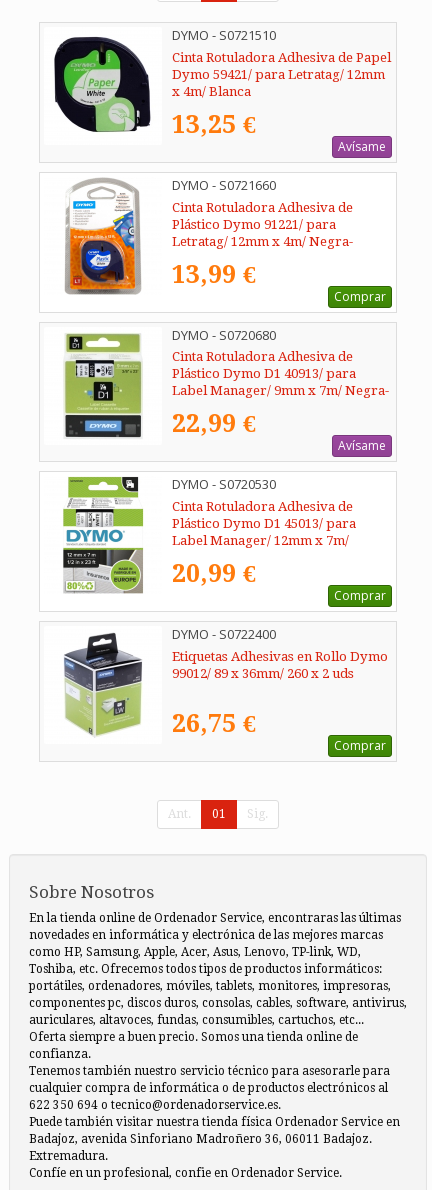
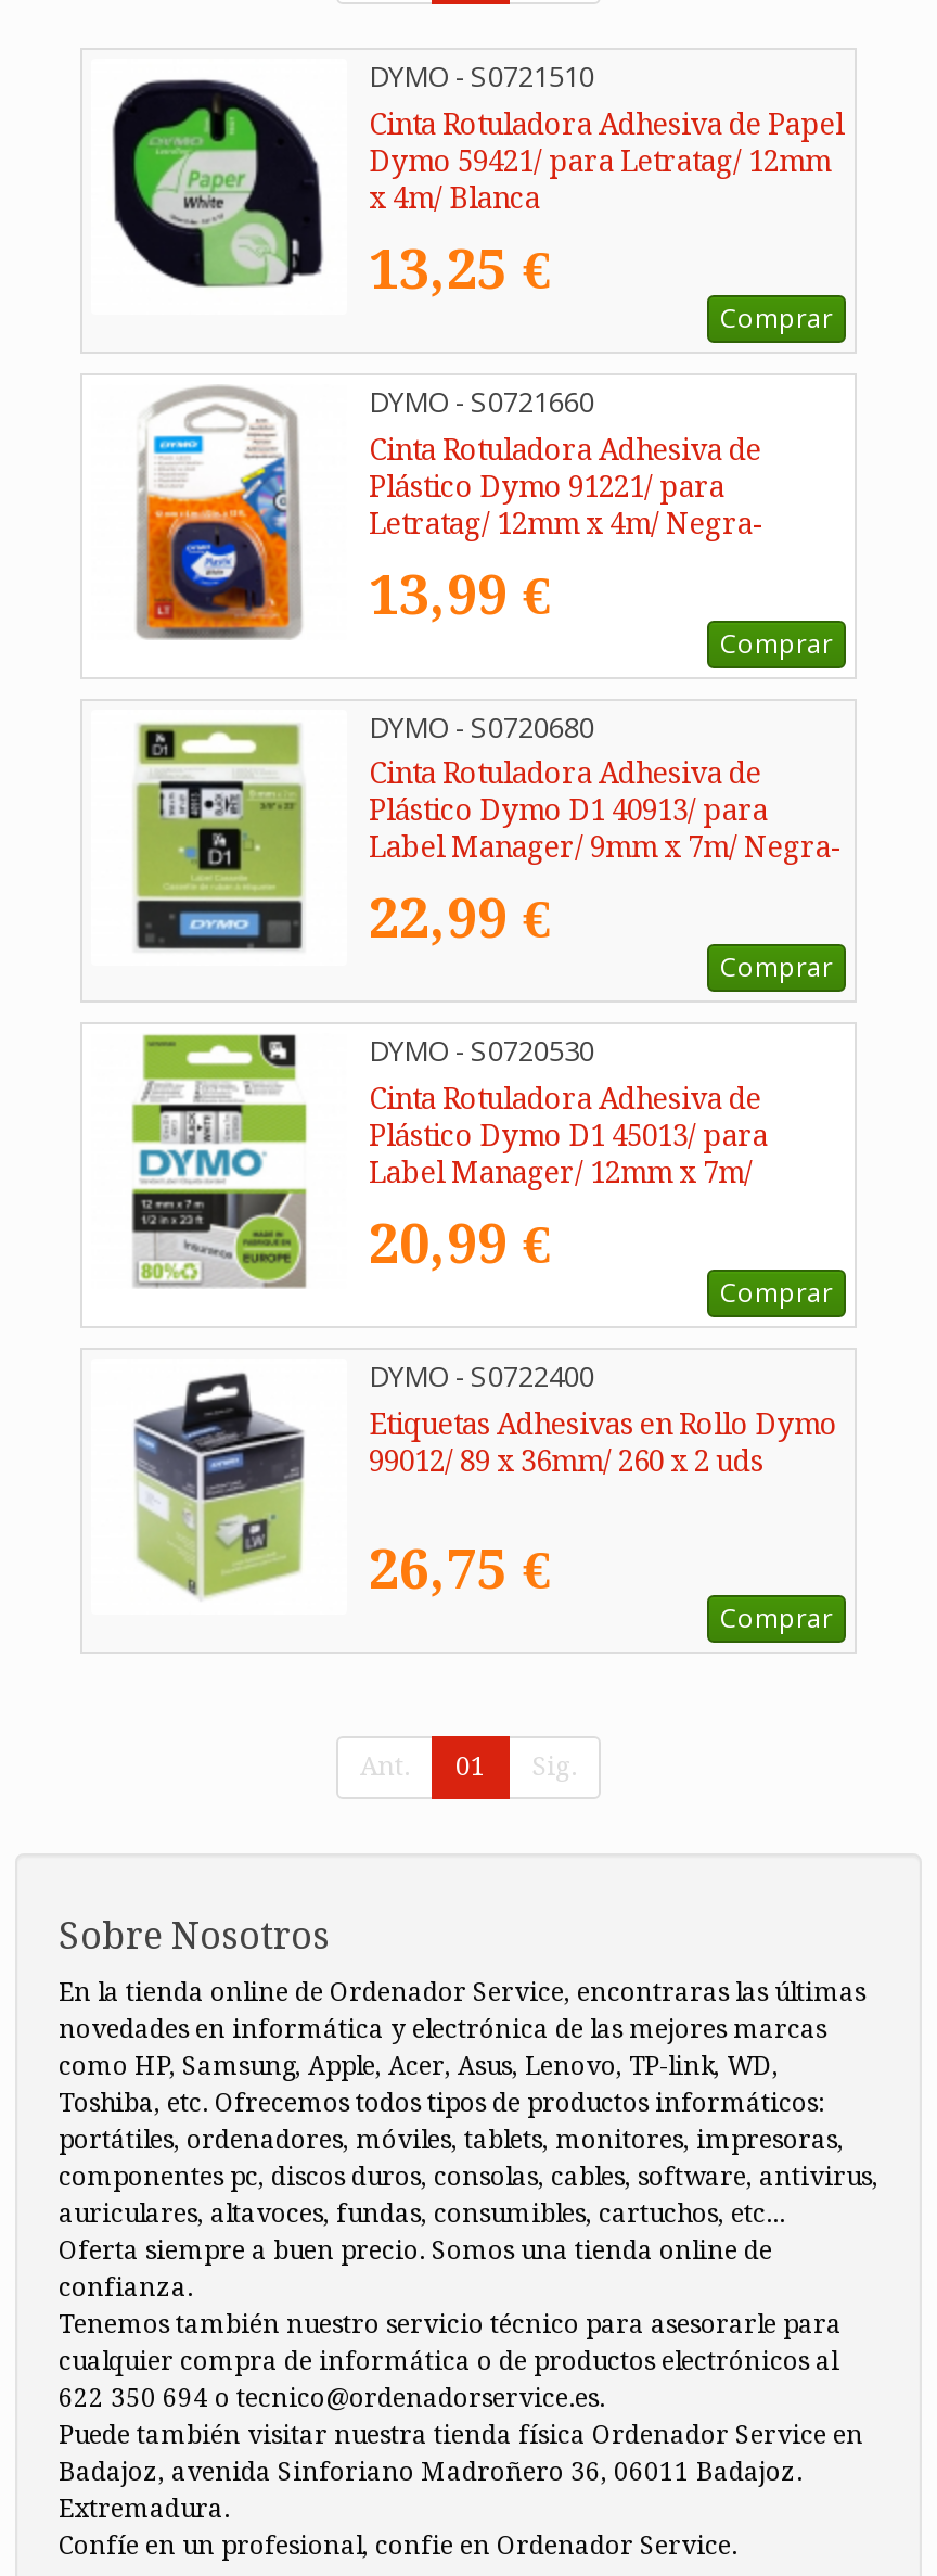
- Avísame
+ Comprar

- Avísame
+ Comprar
